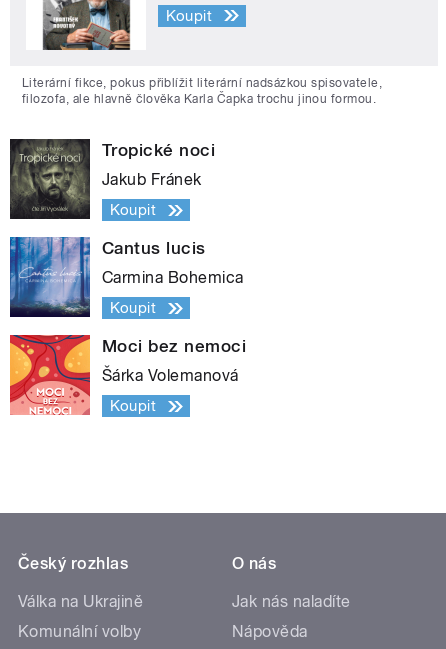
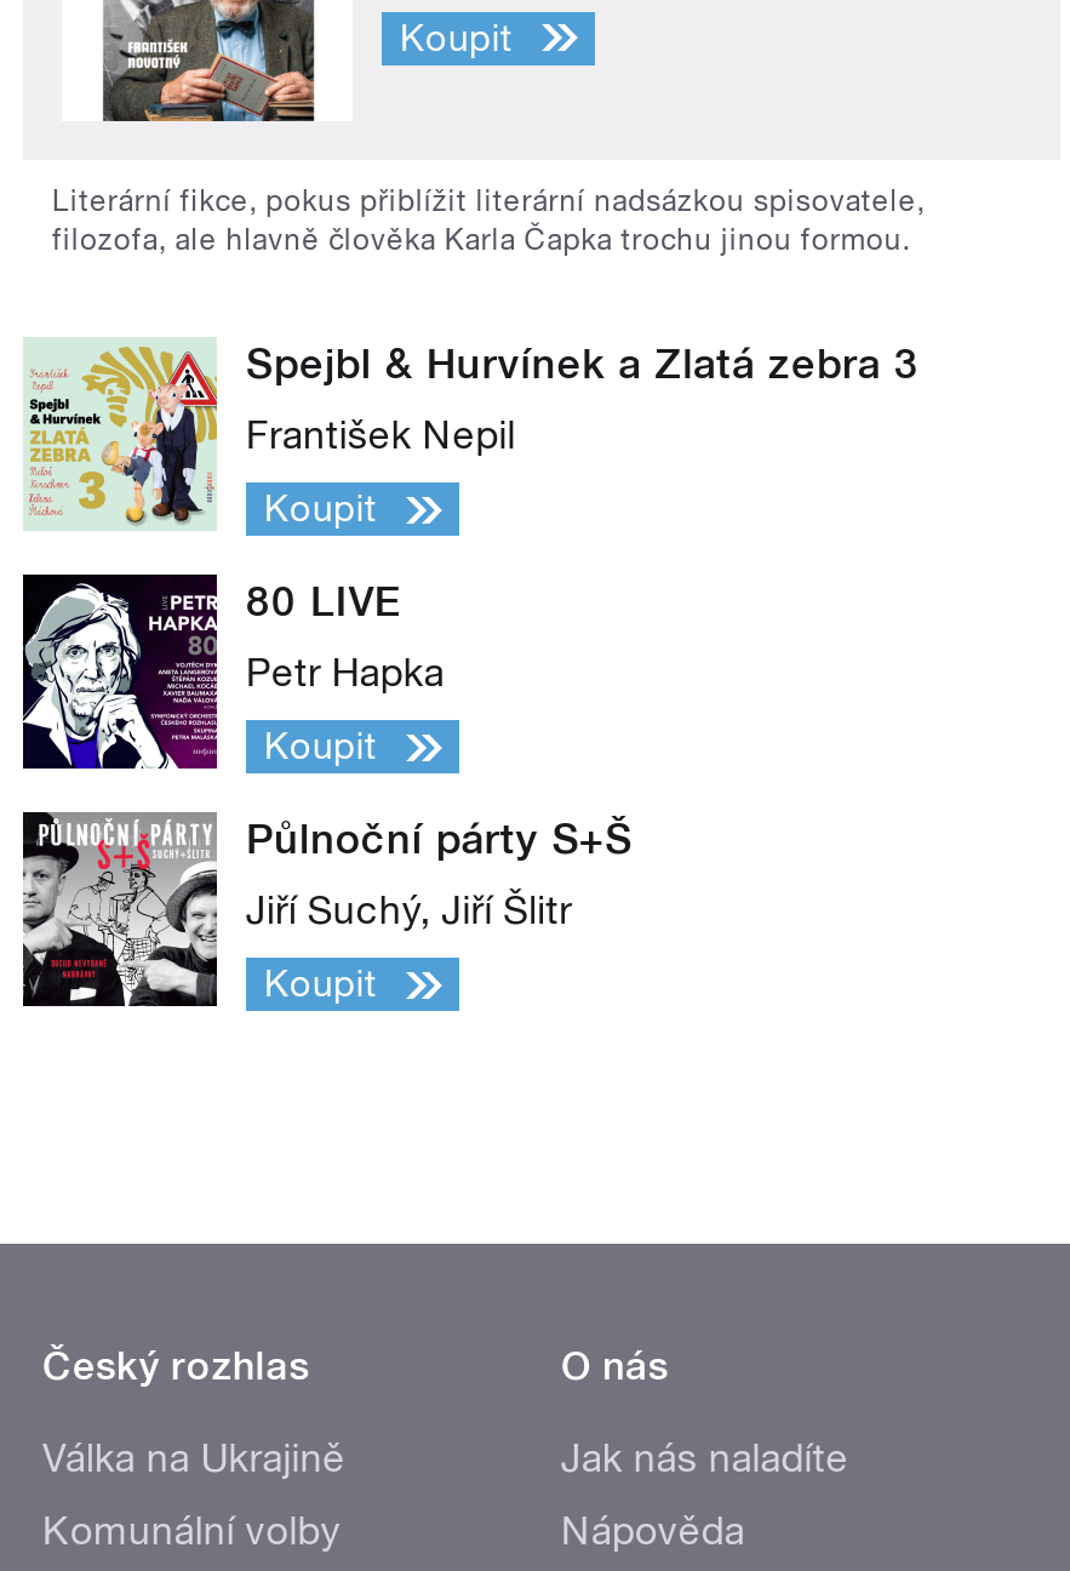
- [image]
- Tropické noci
+ [image]
+ Spejbl & Hurvínek a Zlatá zebra 3

- Jakub Fránek
+ František Nepil

- [image]
- Cantus lucis
+ [image]
+ 80 LIVE

- Carmina Bohemica
+ Petr Hapka

- [image]
- Moci bez nemoci
+ [image]
+ Půlnoční párty S+Š

- Šárka Volemanová
+ Jiří Suchý, Jiří Šlitr
